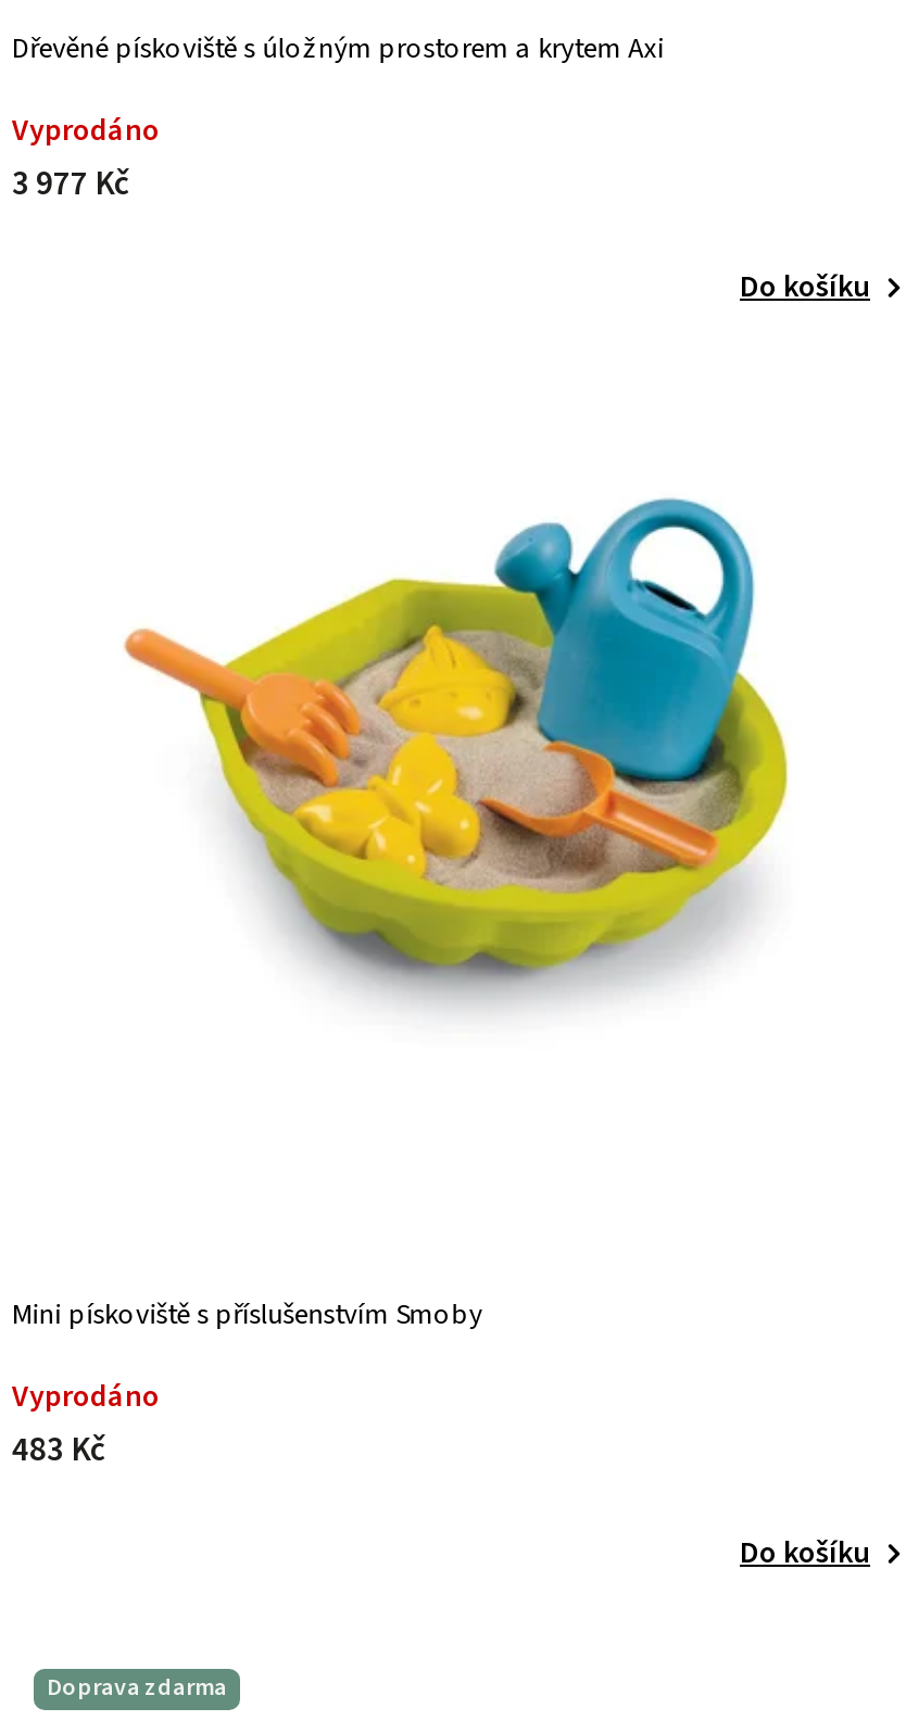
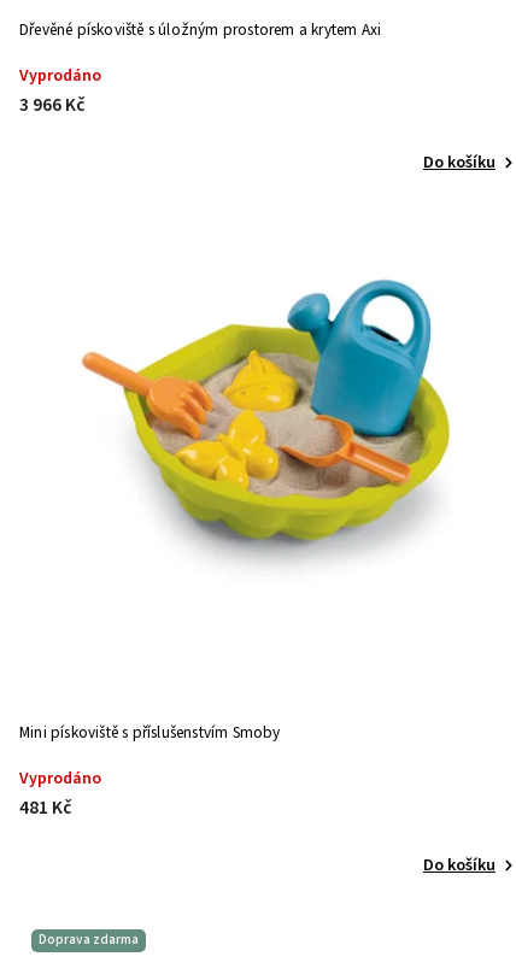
- 3 977 Kč
+ 3 966 Kč

- 483 Kč
+ 481 Kč
